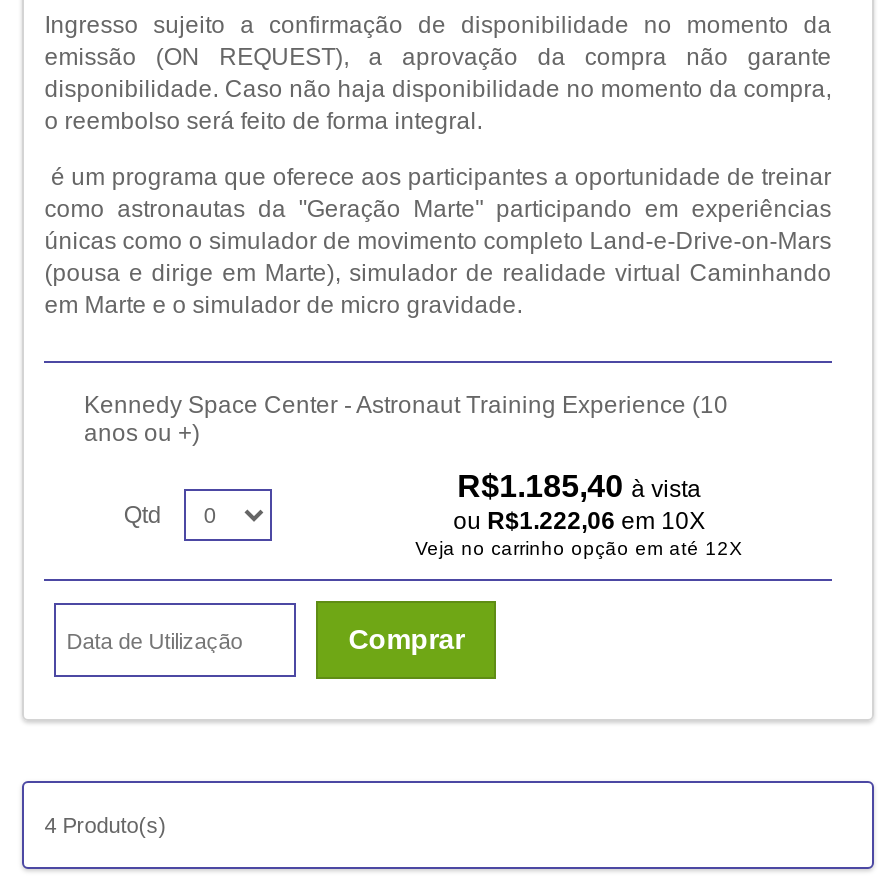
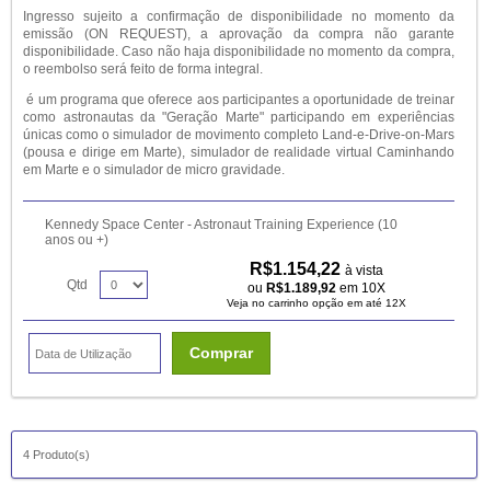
- R$1.185,40 à vista
+ R$1.154,22 à vista

- ou R$1.222,06 em 10X
+ ou R$1.189,92 em 10X
